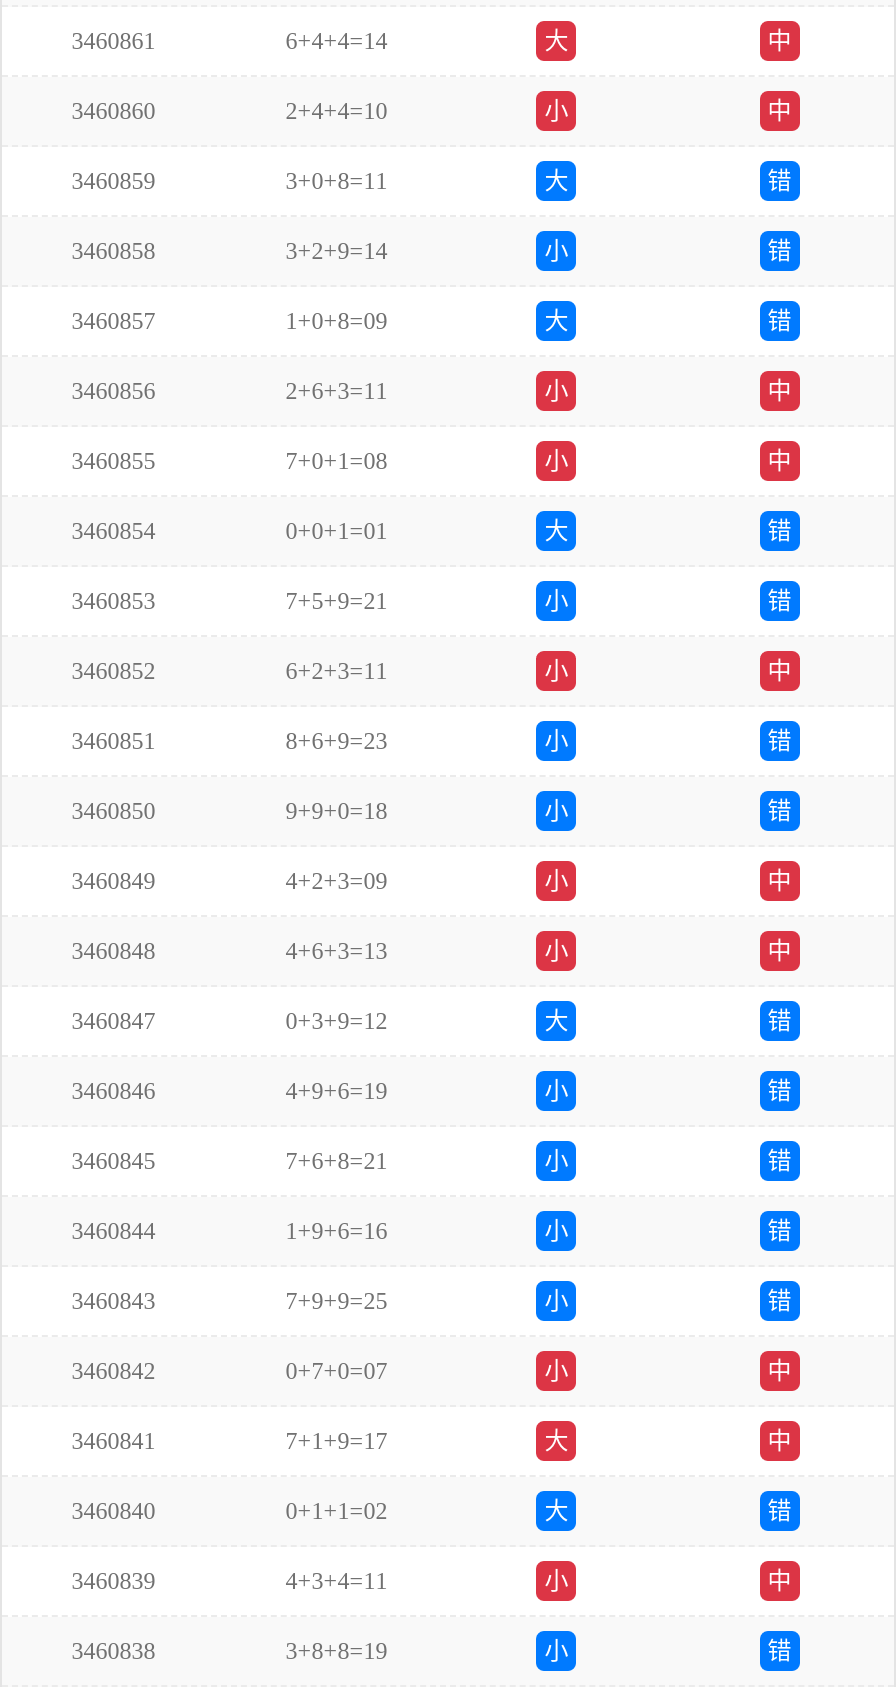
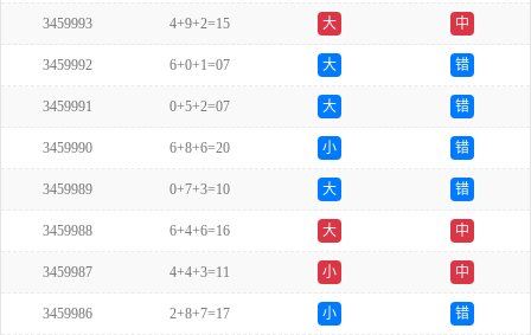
- 3460861
+ 3459993

- 6+4+4=14
+ 4+9+2=15

- 3460860
- 2+4+4=10
- 小
- 中
- 3460859
- 3+0+8=11
+ 3459992
+ 6+0+1=07

- 3460858
- 3+2+9=14
- 小
- 错
- 3460857
- 1+0+8=09
+ 3459991
+ 0+5+2=07

- 3460856
- 2+6+3=11
- 小
- 中
- 3460855
- 7+0+1=08
- 小
- 中
- 3460854
- 0+0+1=01
- 大
- 错
- 3460853
- 7+5+9=21
+ 3459990
+ 6+8+6=20

- 3460852
- 6+2+3=11
- 小
- 中
- 3460851
- 8+6+9=23
- 小
- 错
- 3460850
- 9+9+0=18
- 小
- 错
- 3460849
- 4+2+3=09
- 小
- 中
- 3460848
- 4+6+3=13
- 小
- 中
- 3460847
- 0+3+9=12
+ 3459989
+ 0+7+3=10

- 3460846
- 4+9+6=19
- 小
- 错
- 3460845
- 7+6+8=21
- 小
- 错
- 3460844
- 1+9+6=16
- 小
- 错
- 3460843
- 7+9+9=25
- 小
- 错
- 3460842
- 0+7+0=07
- 小
- 中
- 3460841
- 7+1+9=17
+ 3459988
+ 6+4+6=16

- 3460840
- 0+1+1=02
- 大
- 错
- 3460839
- 4+3+4=11
+ 3459987
+ 4+4+3=11

- 3460838
+ 3459986

- 3+8+8=19
+ 2+8+7=17
